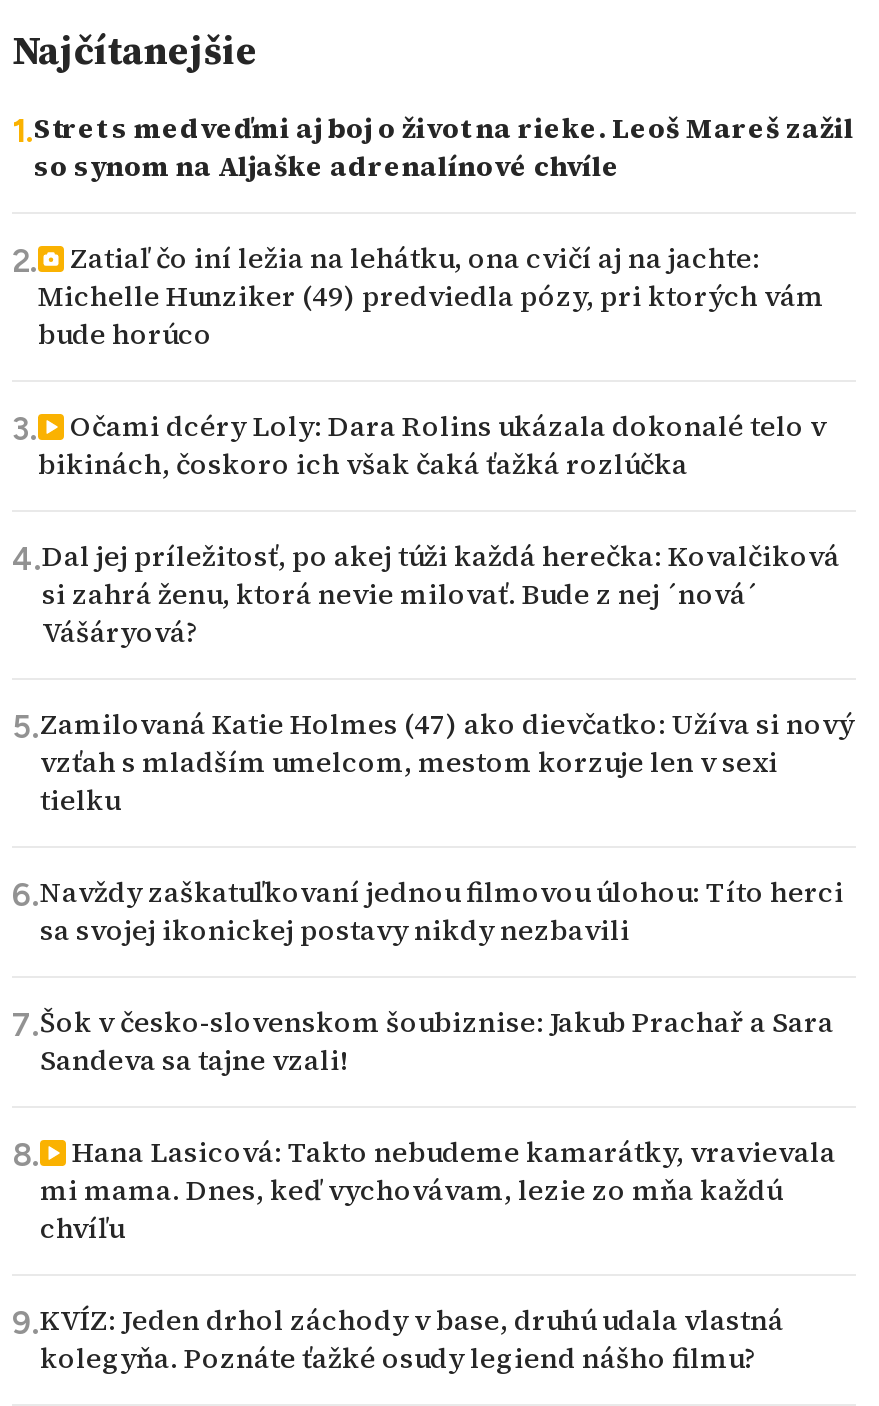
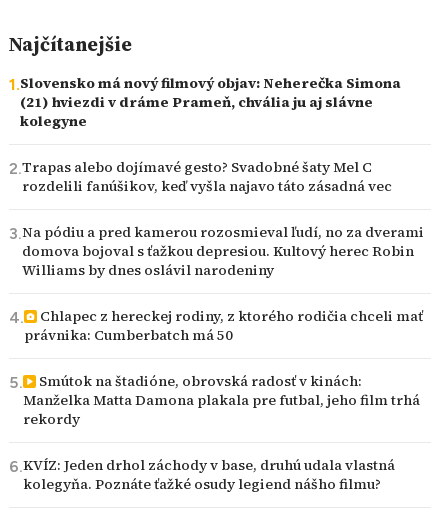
- Stret s medveďmi aj boj o život na rieke. Leoš Mareš zažil
- so synom na Aljaške adrenalínové chvíle
- Zatiaľ čo iní ležia na lehátku, ona cvičí aj na jachte:
- Michelle Hunziker (49) predviedla pózy, pri ktorých vám
- bude horúco
- Očami dcéry Loly: Dara Rolins ukázala dokonalé telo v
- bikinách, čoskoro ich však čaká ťažká rozlúčka
- Dal jej príležitosť, po akej túži každá herečka: Kovalčiková
- si zahrá ženu, ktorá nevie milovať. Bude z nej ´nová´
- Vášáryová?
- Zamilovaná Katie Holmes (47) ako dievčatko: Užíva si nový
- vzťah s mladším umelcom, mestom korzuje len v sexi
- tielku
- Navždy zaškatuľkovaní jednou filmovou úlohou: Títo herci
- sa svojej ikonickej postavy nikdy nezbavili
- Šok v česko-slovenskom šoubiznise: Jakub Prachař a Sara
- Sandeva sa tajne vzali!
- Hana Lasicová: Takto nebudeme kamarátky, vravievala
- mi mama. Dnes, keď vychovávam, lezie zo mňa každú
- chvíľu
+ Slovensko má nový filmový objav: Neherečka Simona
+ (21) hviezdi v dráme Prameň, chvália ju aj slávne
+ kolegyne
+ Trapas alebo dojímavé gesto? Svadobné šaty Mel C
+ rozdelili fanúšikov, keď vyšla najavo táto zásadná vec
+ Na pódiu a pred kamerou rozosmieval ľudí, no za dverami
+ domova bojoval s ťažkou depresiou. Kultový herec Robin
+ Williams by dnes oslávil narodeniny
+ Chlapec z hereckej rodiny, z ktorého rodičia chceli mať
+ právnika: Cumberbatch má 50
+ Smútok na štadióne, obrovská radosť v kinách:
+ Manželka Matta Damona plakala pre futbal, jeho film trhá
+ rekordy
